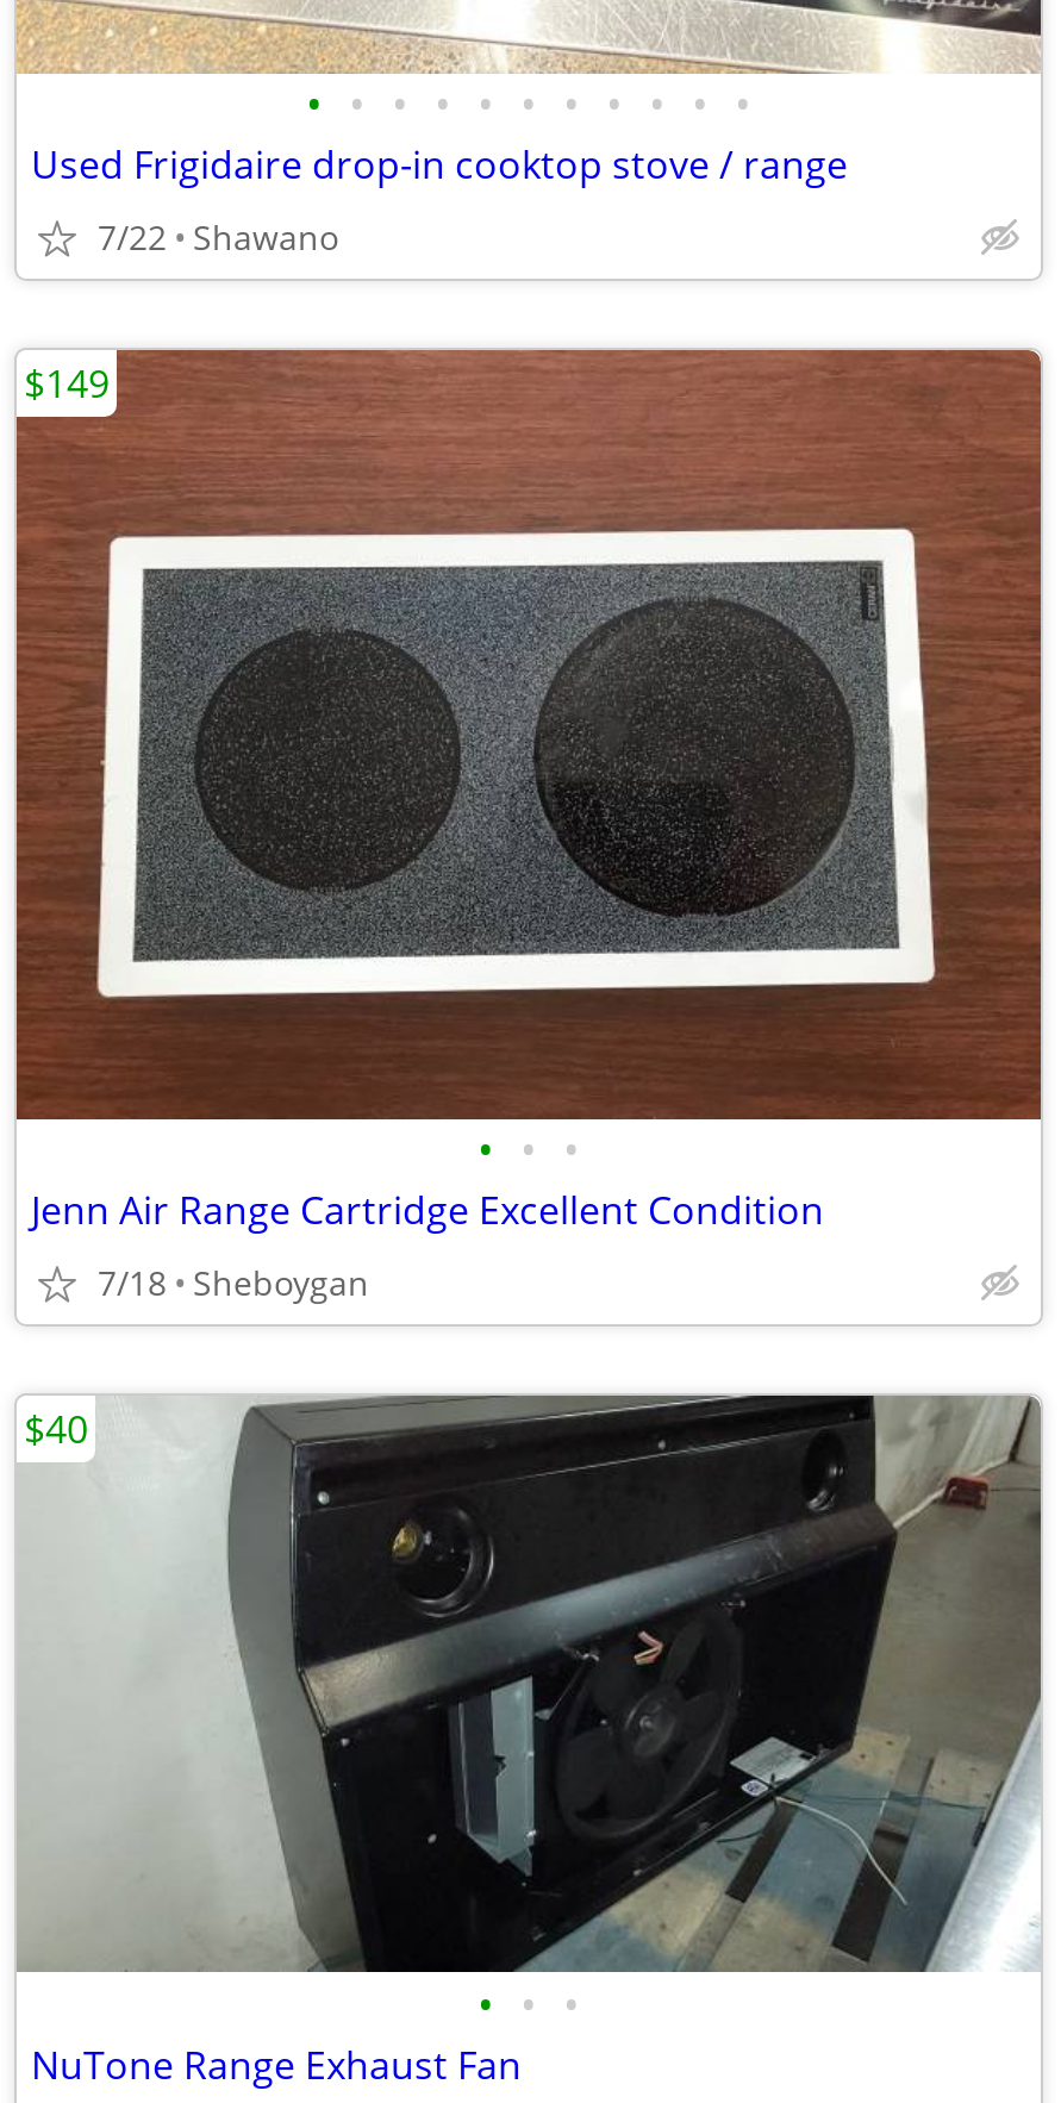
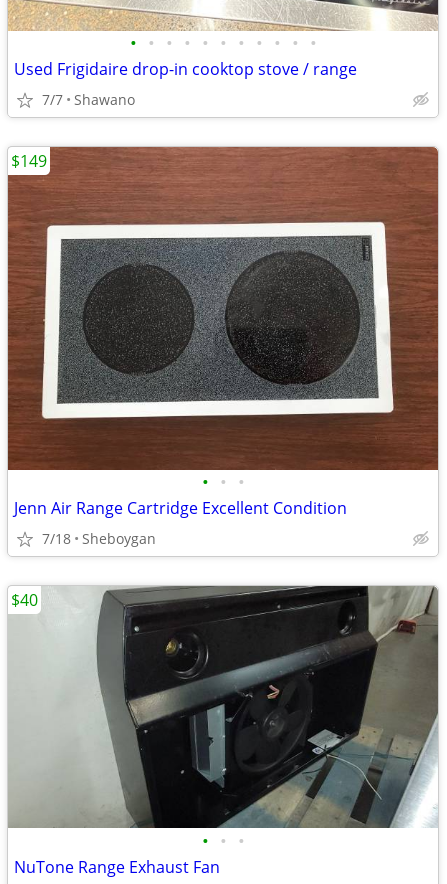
- 7/22 Shawano
+ 7/7 Shawano
